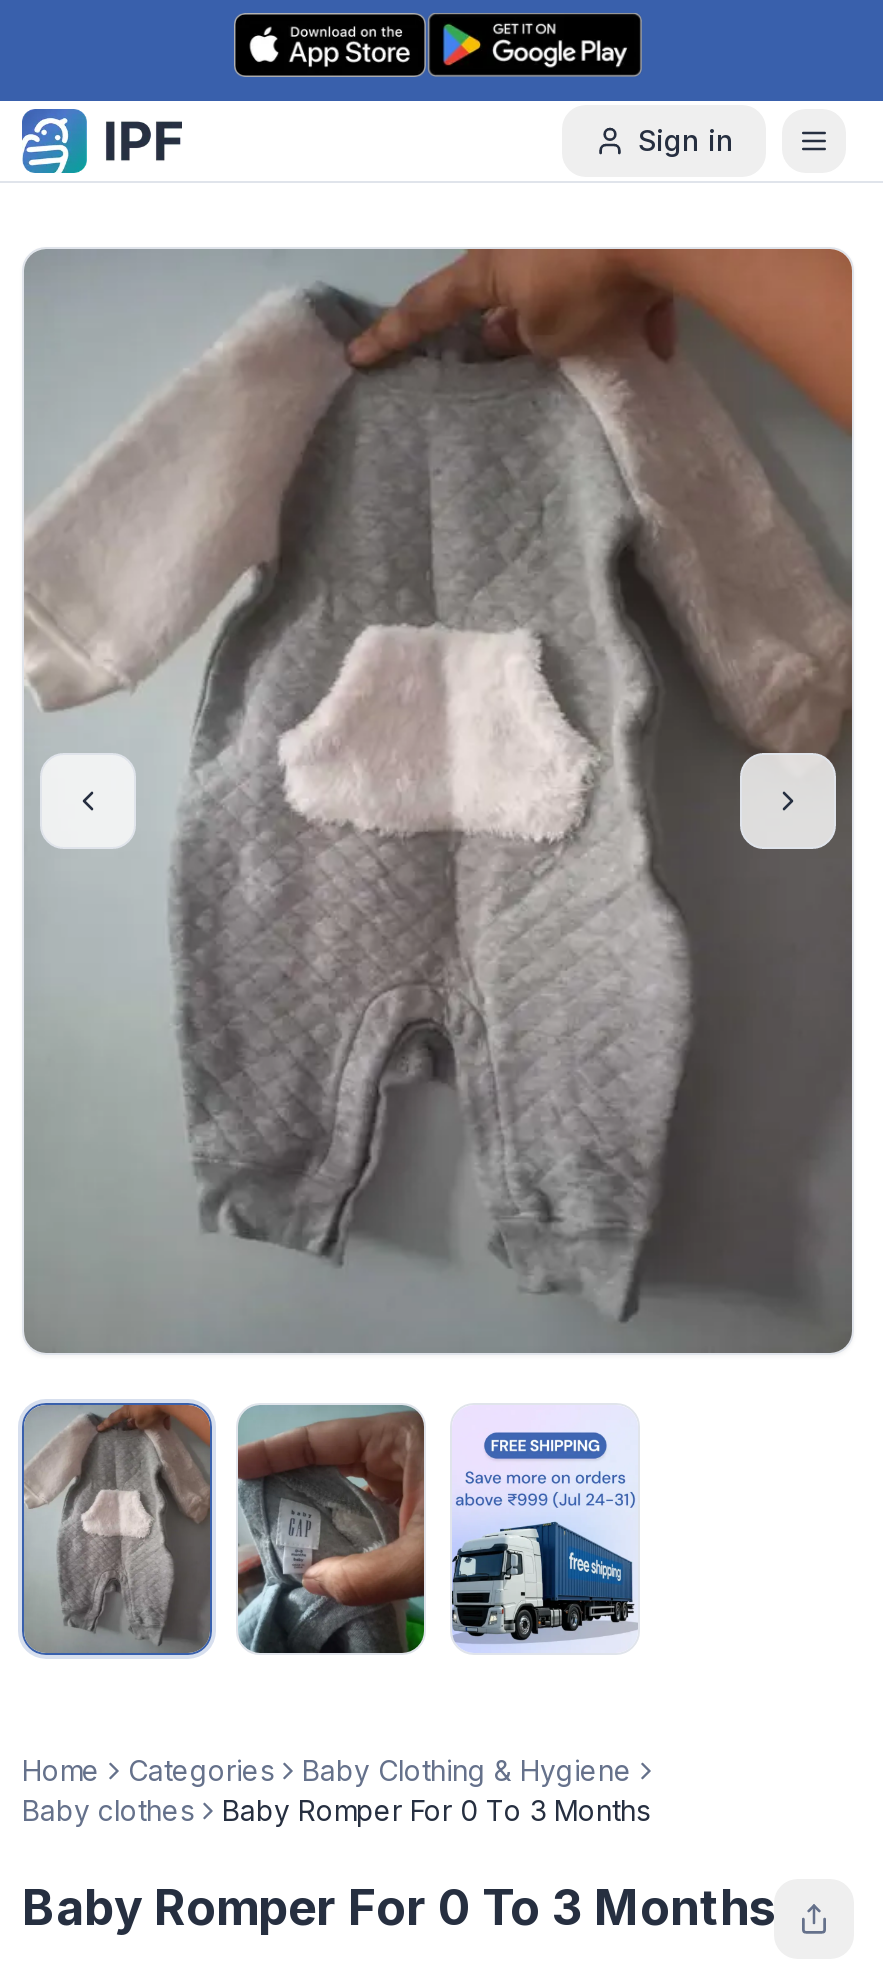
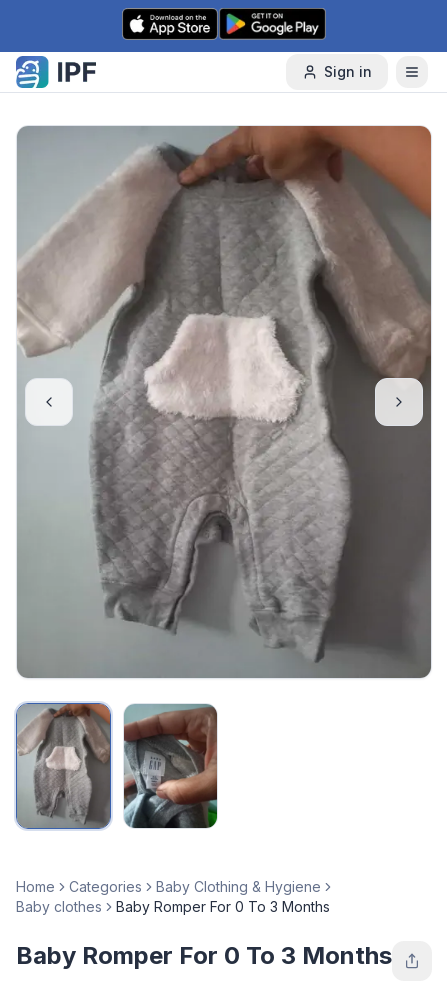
- [image]
